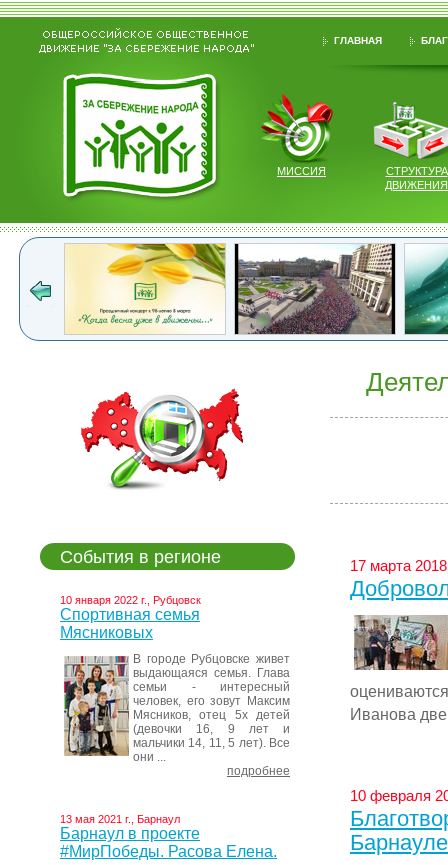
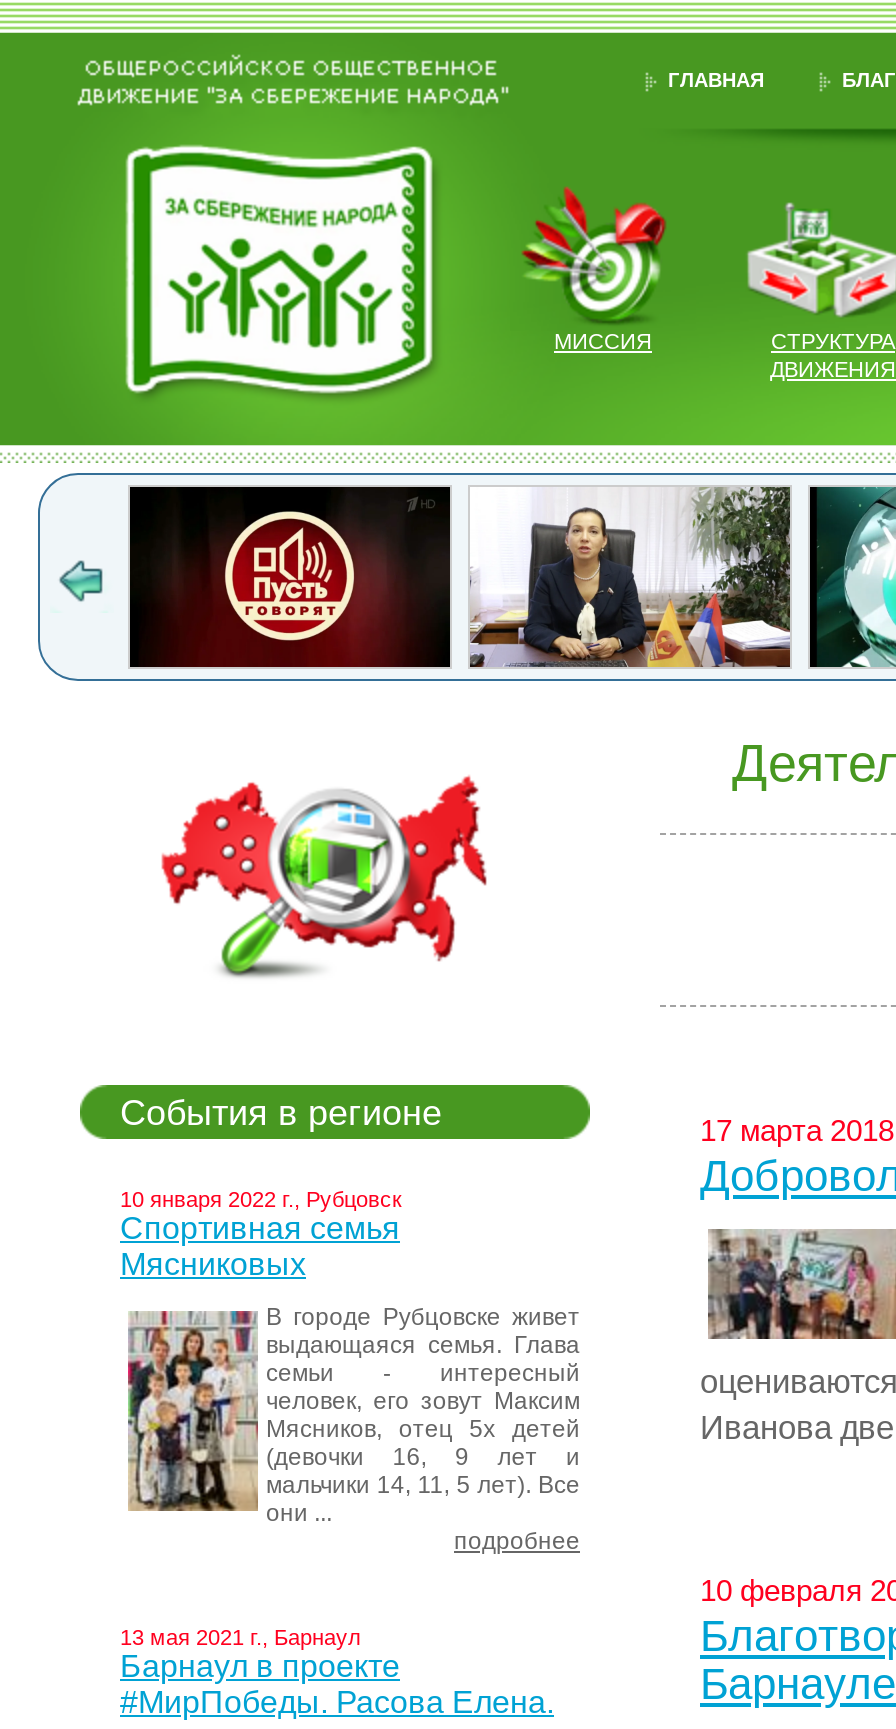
- [image]
+ [image]

- [image]
+ [image]

- [image]
+ [image]
